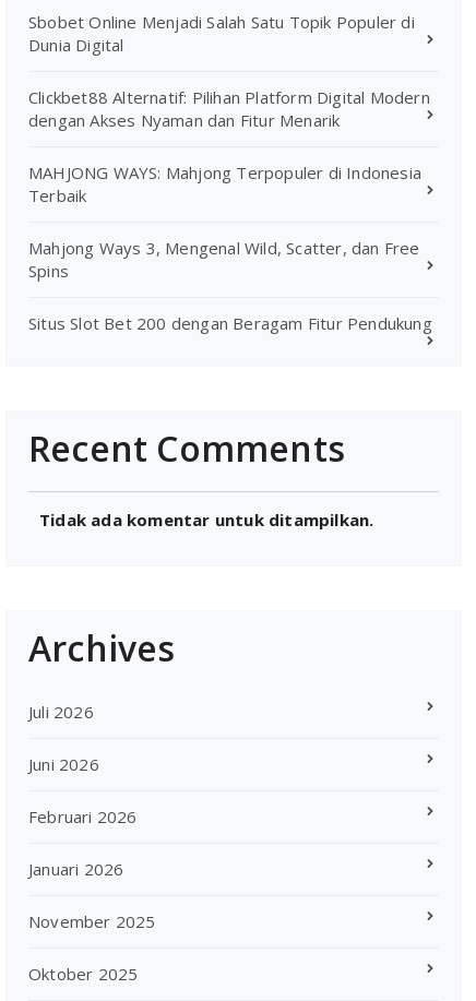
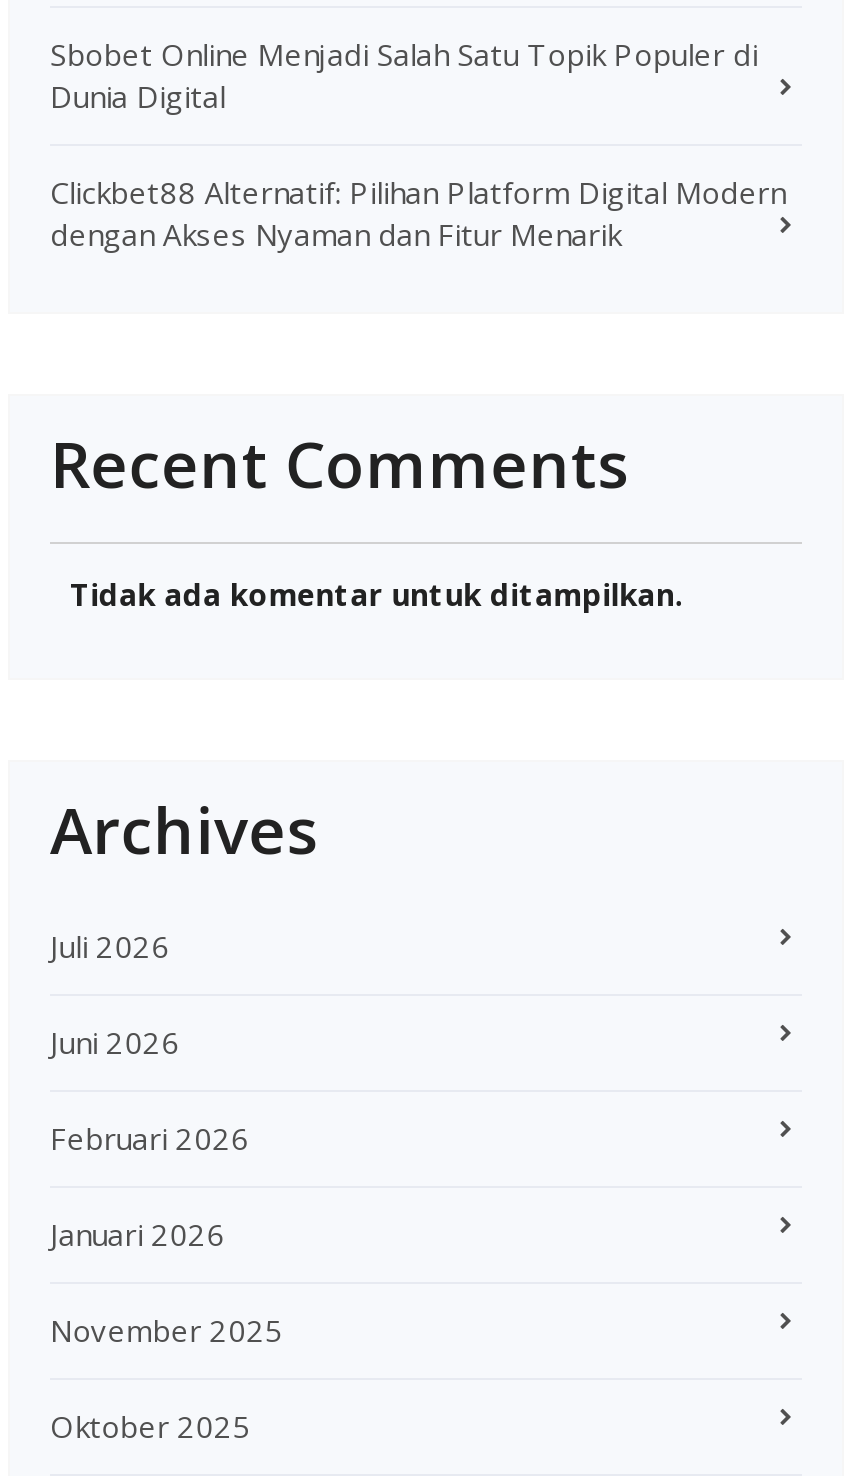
- MAHJONG WAYS: Mahjong Terpopuler di Indonesia
- Terbaik
- Mahjong Ways 3, Mengenal Wild, Scatter, dan Free
- Spins
- Situs Slot Bet 200 dengan Beragam Fitur Pendukung
